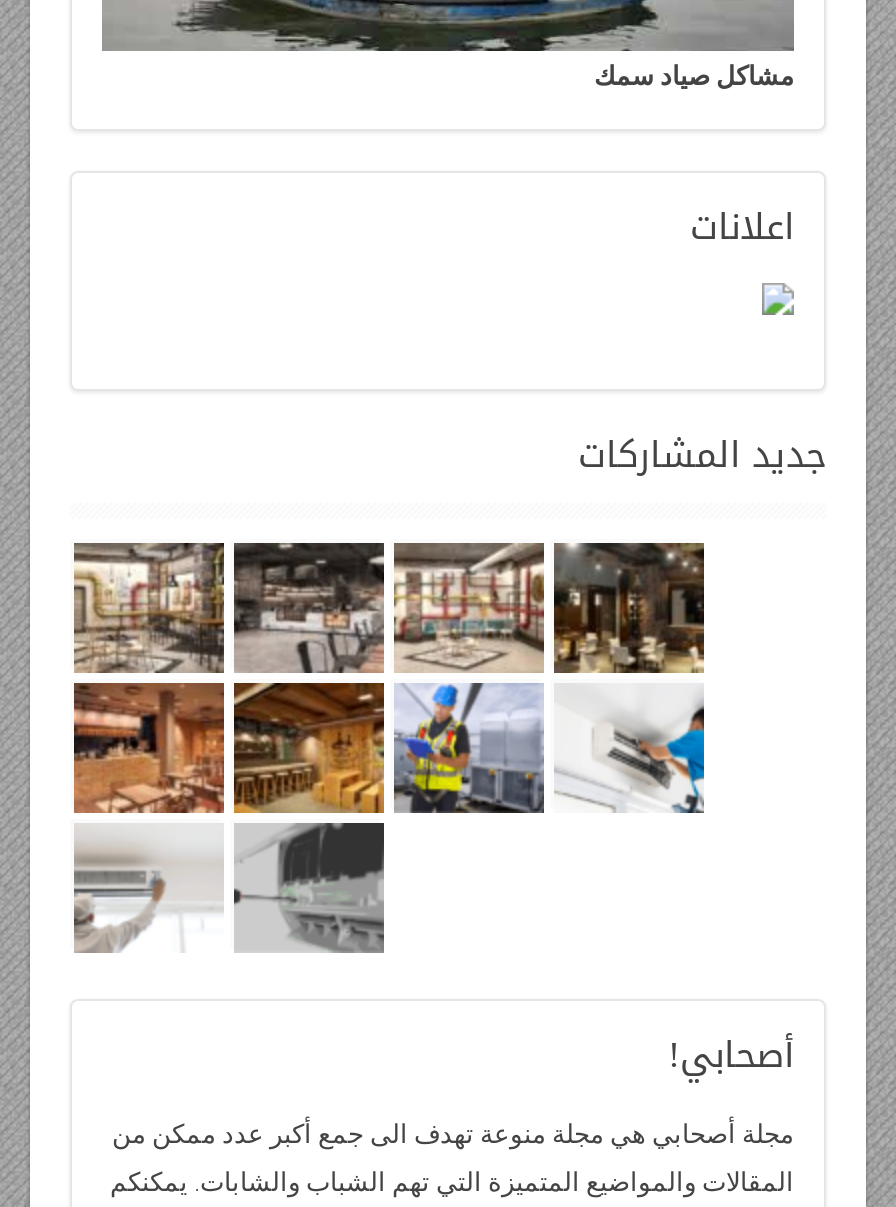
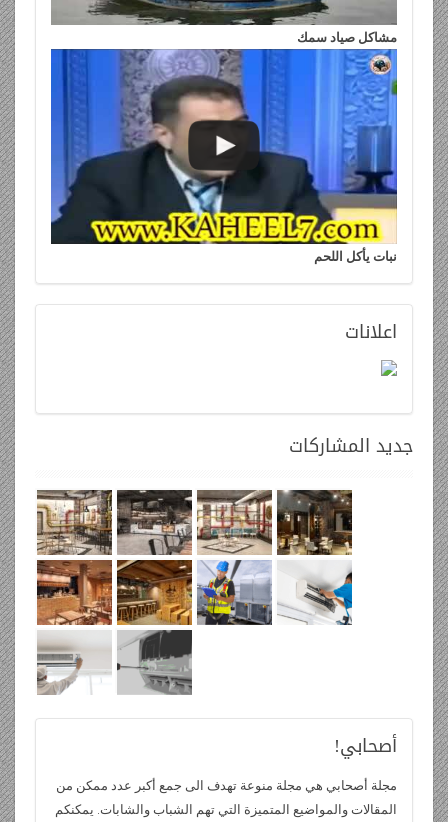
+ [image]
+ نبات يأكل اللحم
